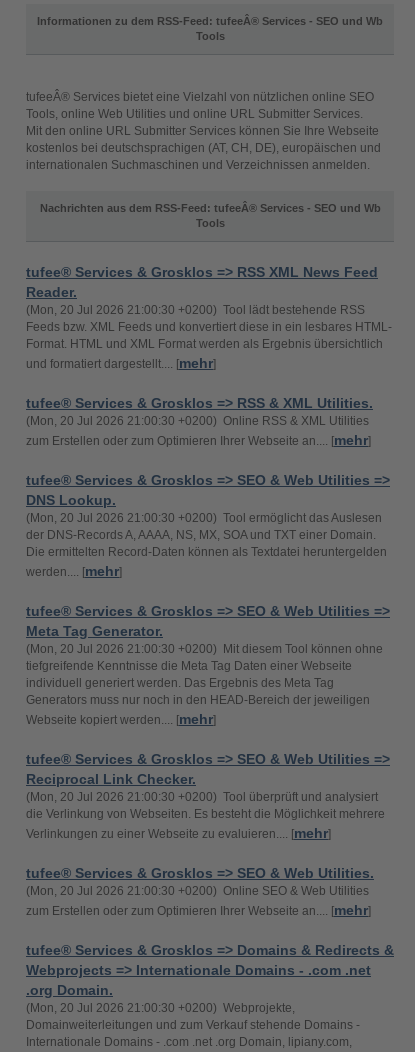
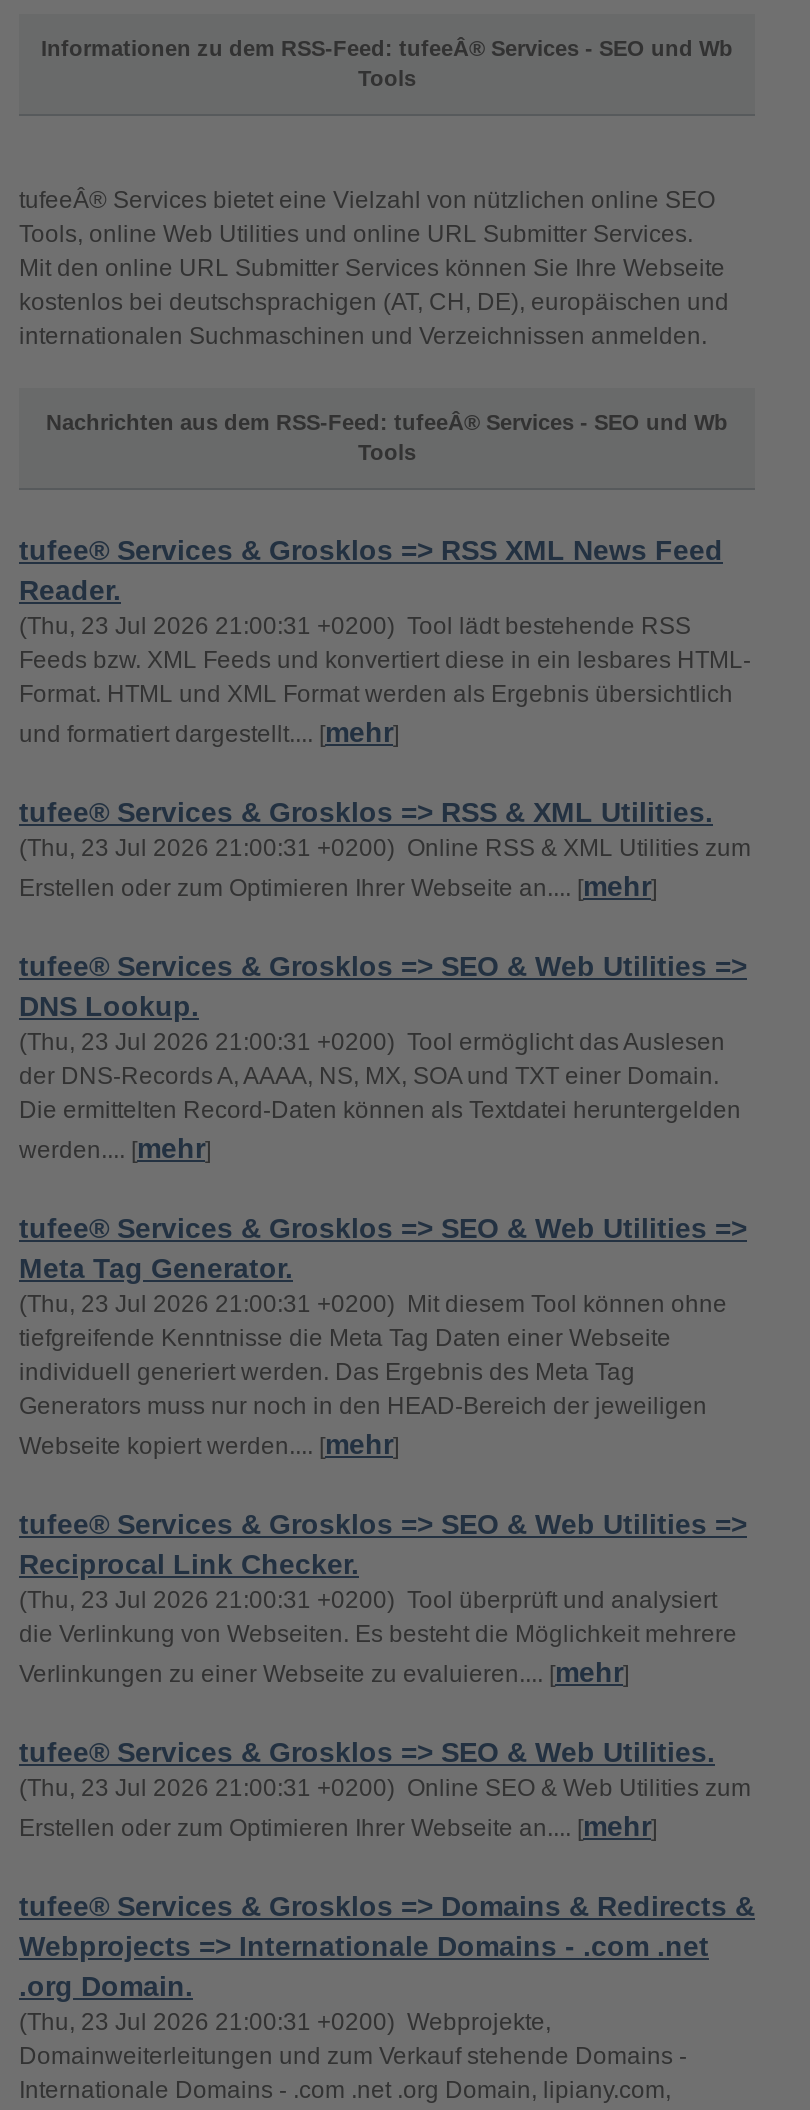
- (Mon, 20 Jul 2026 21:00:30 +0200) Tool lädt bestehende RSS
+ (Thu, 23 Jul 2026 21:00:31 +0200) Tool lädt bestehende RSS

- (Mon, 20 Jul 2026 21:00:30 +0200) Online RSS & XML Utilities
- zum Erstellen oder zum Optimieren Ihrer Webseite an.... [mehr]
+ (Thu, 23 Jul 2026 21:00:31 +0200) Online RSS & XML Utilities zum
+ Erstellen oder zum Optimieren Ihrer Webseite an.... [mehr]

- (Mon, 20 Jul 2026 21:00:30 +0200) Tool ermöglicht das Auslesen
+ (Thu, 23 Jul 2026 21:00:31 +0200) Tool ermöglicht das Auslesen

- (Mon, 20 Jul 2026 21:00:30 +0200) Mit diesem Tool können ohne
+ (Thu, 23 Jul 2026 21:00:31 +0200) Mit diesem Tool können ohne

- (Mon, 20 Jul 2026 21:00:30 +0200) Tool überprüft und analysiert
+ (Thu, 23 Jul 2026 21:00:31 +0200) Tool überprüft und analysiert

- (Mon, 20 Jul 2026 21:00:30 +0200) Online SEO & Web Utilities
- zum Erstellen oder zum Optimieren Ihrer Webseite an.... [mehr]
+ (Thu, 23 Jul 2026 21:00:31 +0200) Online SEO & Web Utilities zum
+ Erstellen oder zum Optimieren Ihrer Webseite an.... [mehr]

- (Mon, 20 Jul 2026 21:00:30 +0200) Webprojekte,
+ (Thu, 23 Jul 2026 21:00:31 +0200) Webprojekte,
